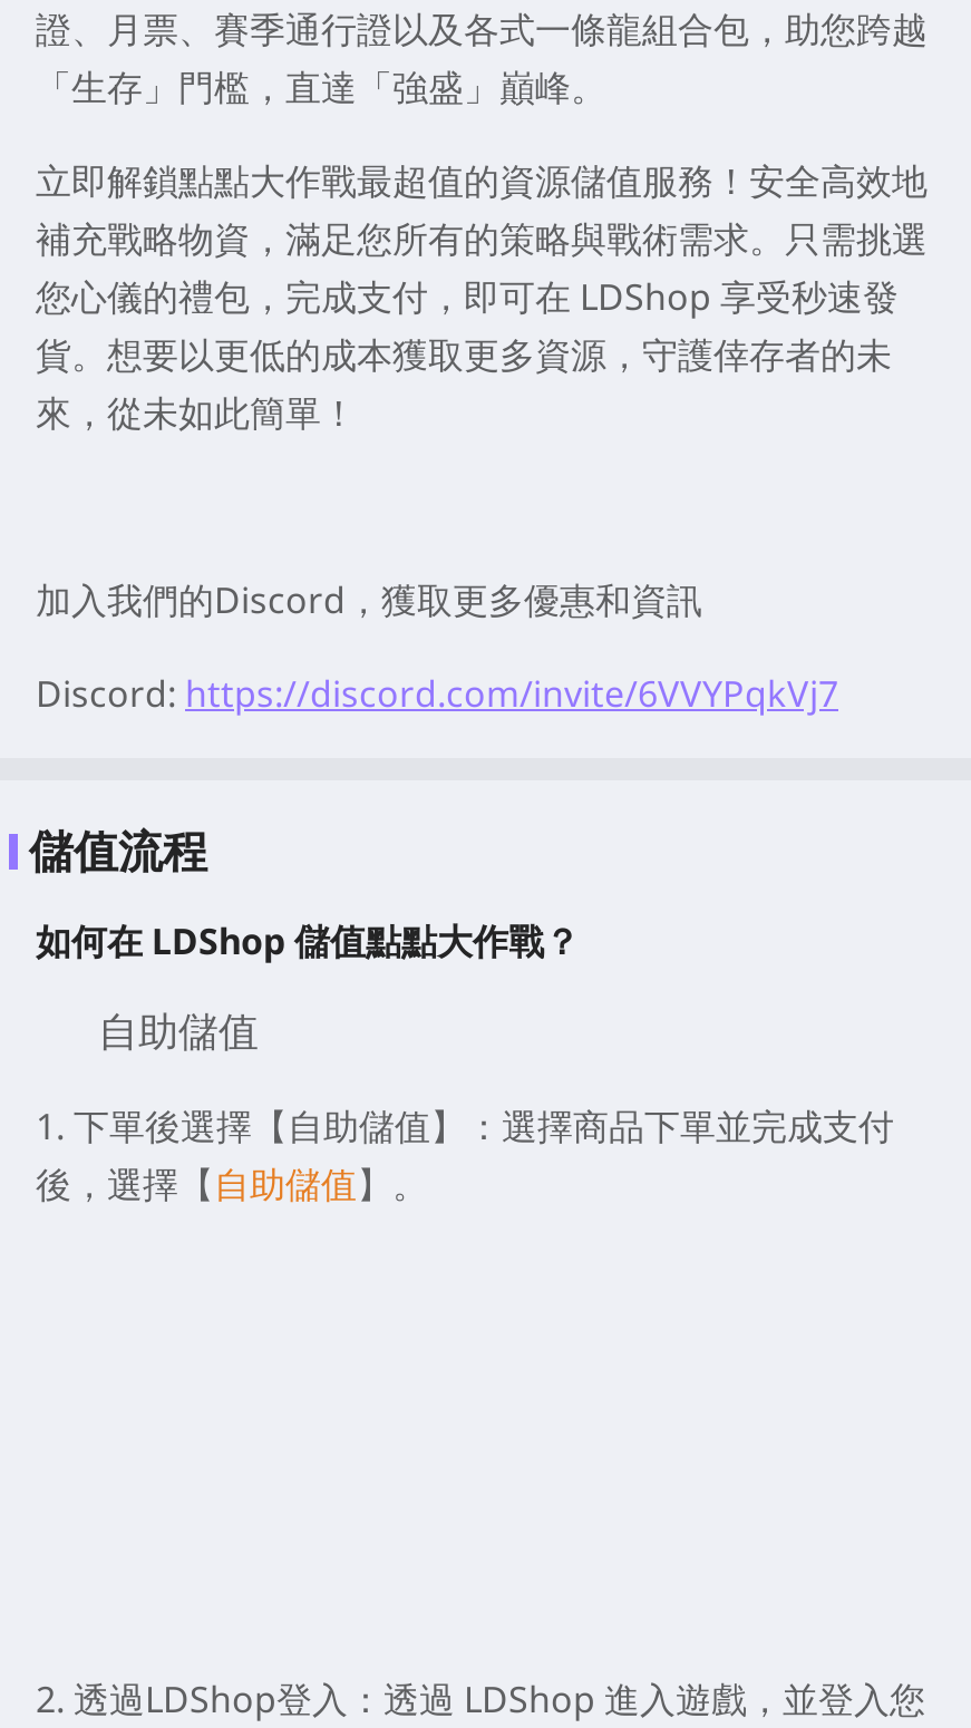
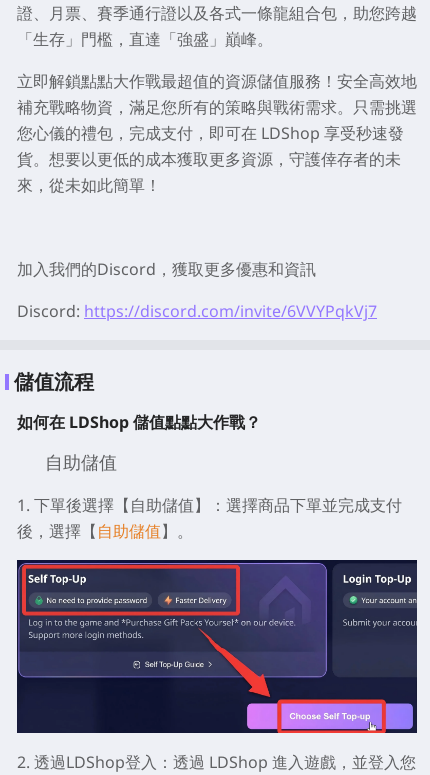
+ [image]
